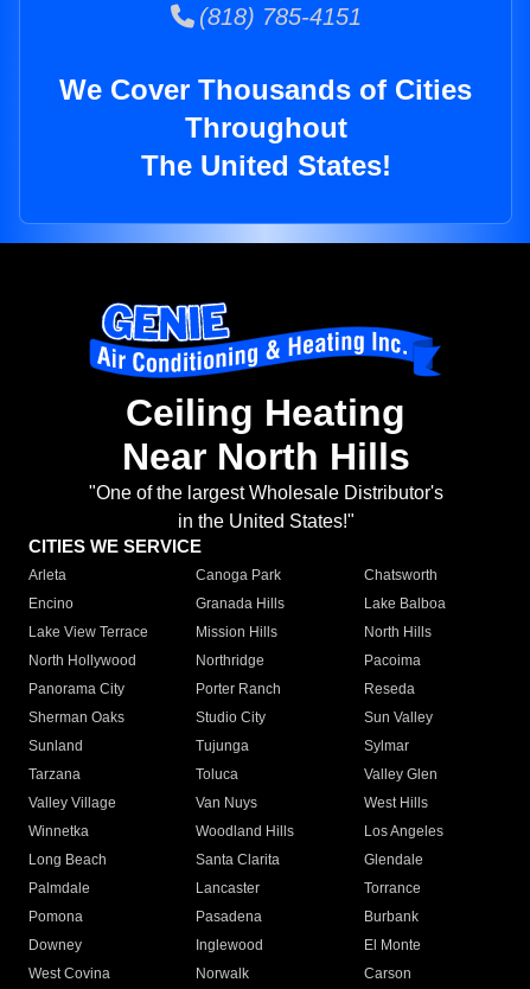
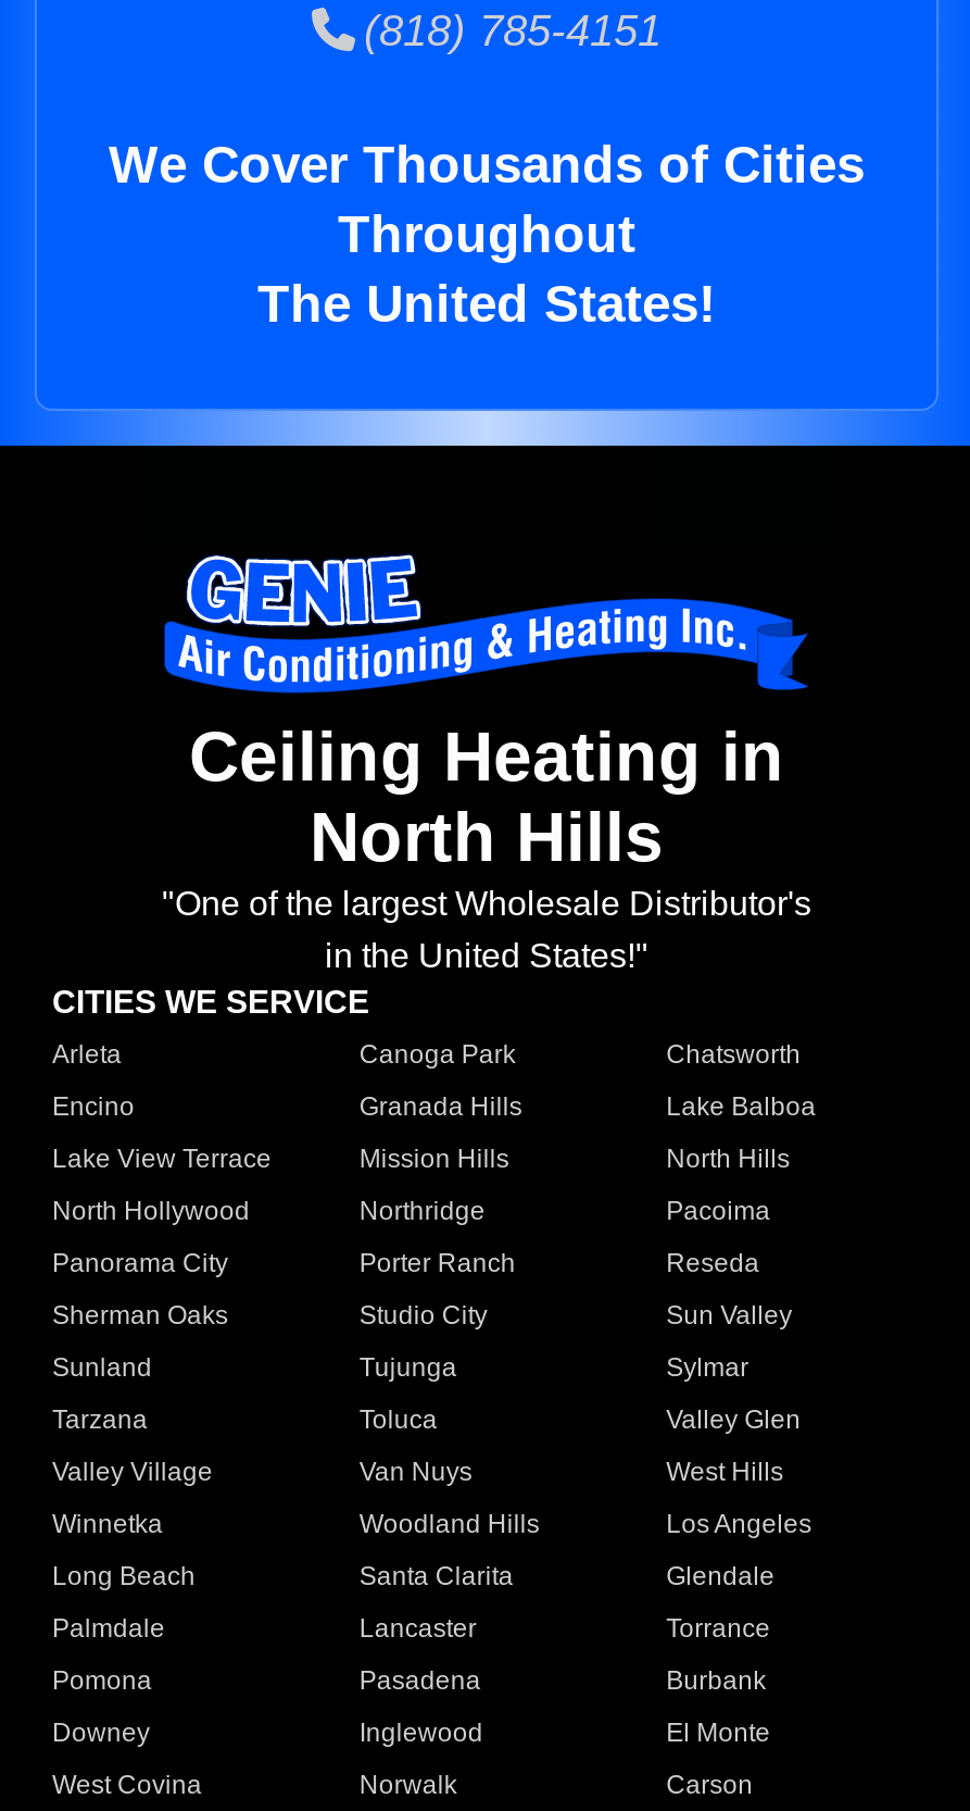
- Ceiling Heating
- Near North Hills
+ Ceiling Heating in
+ North Hills
